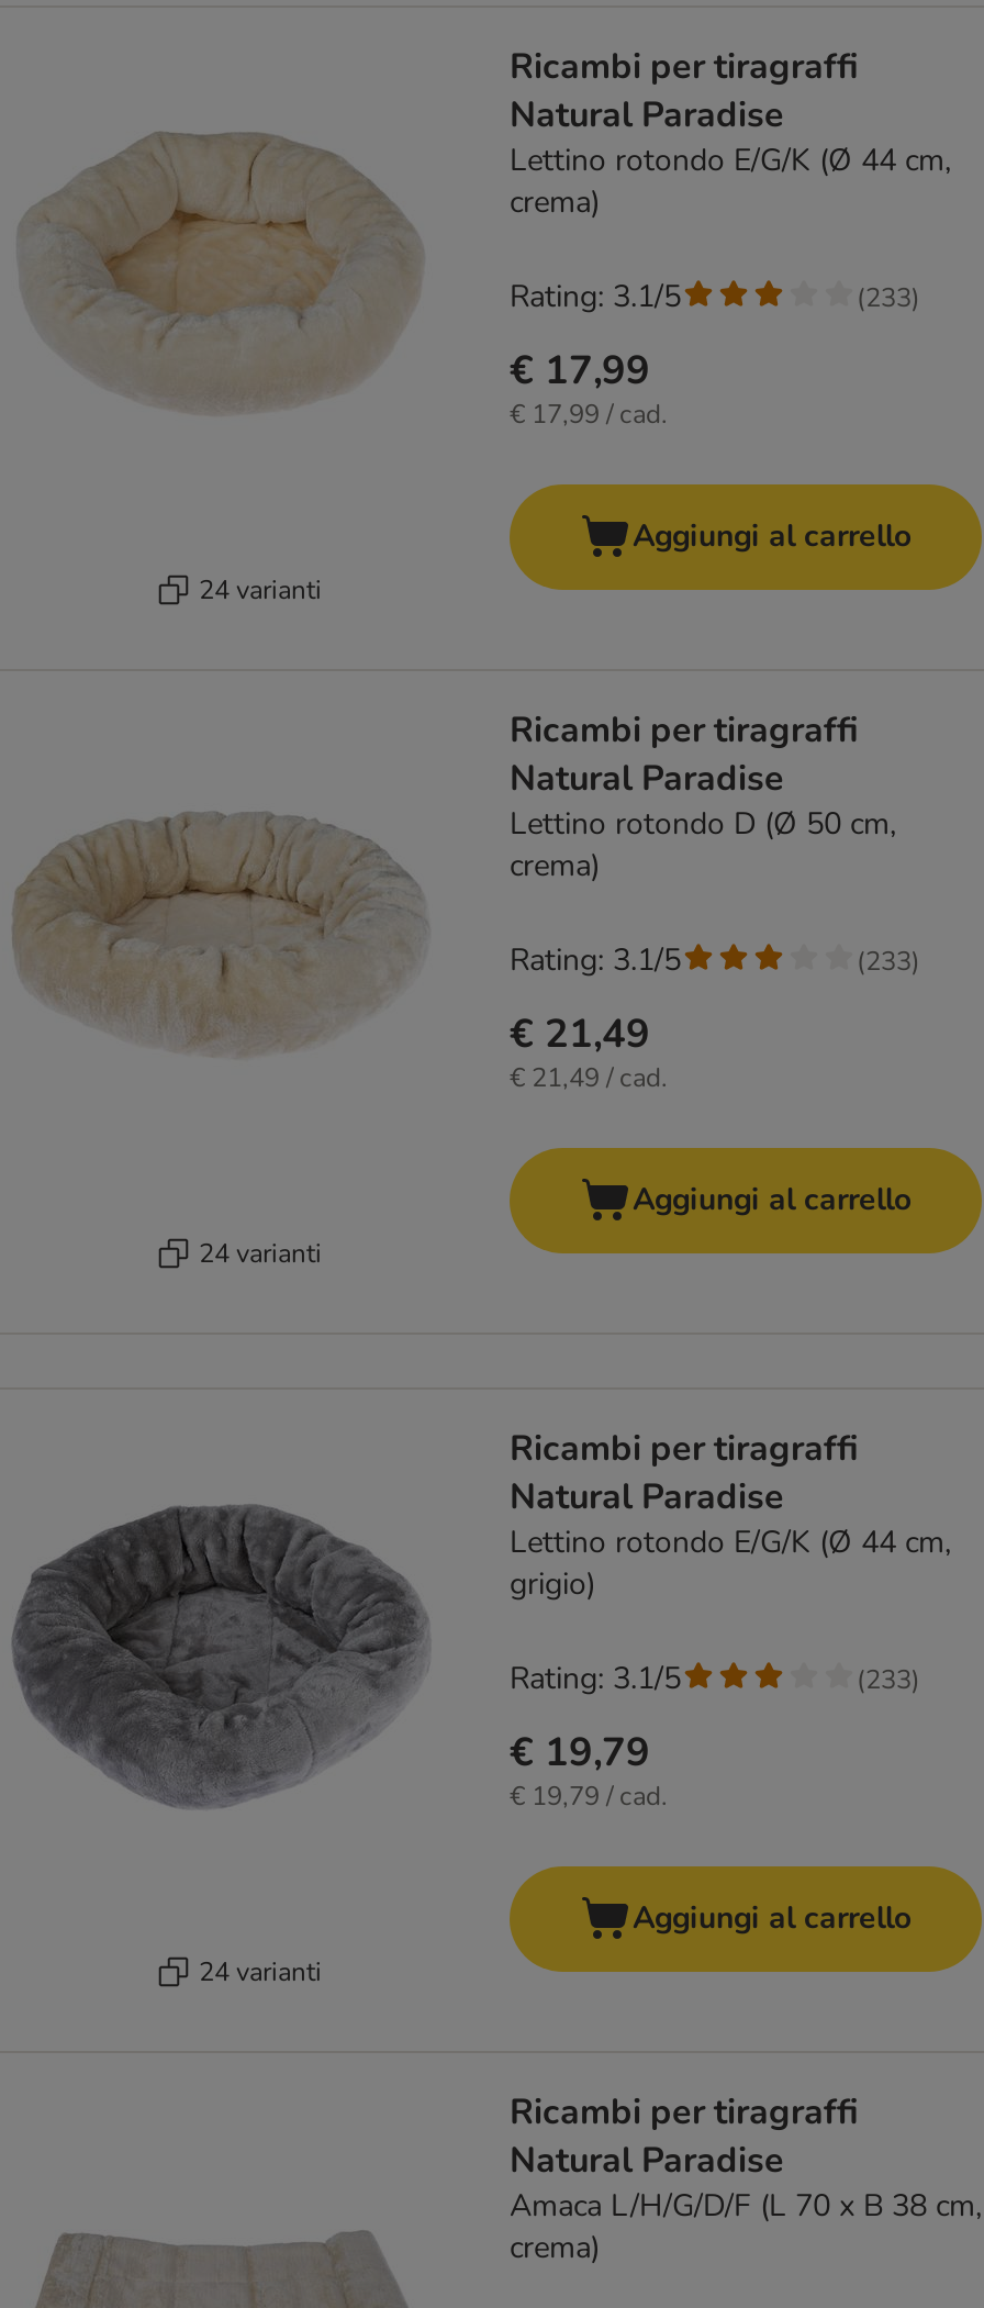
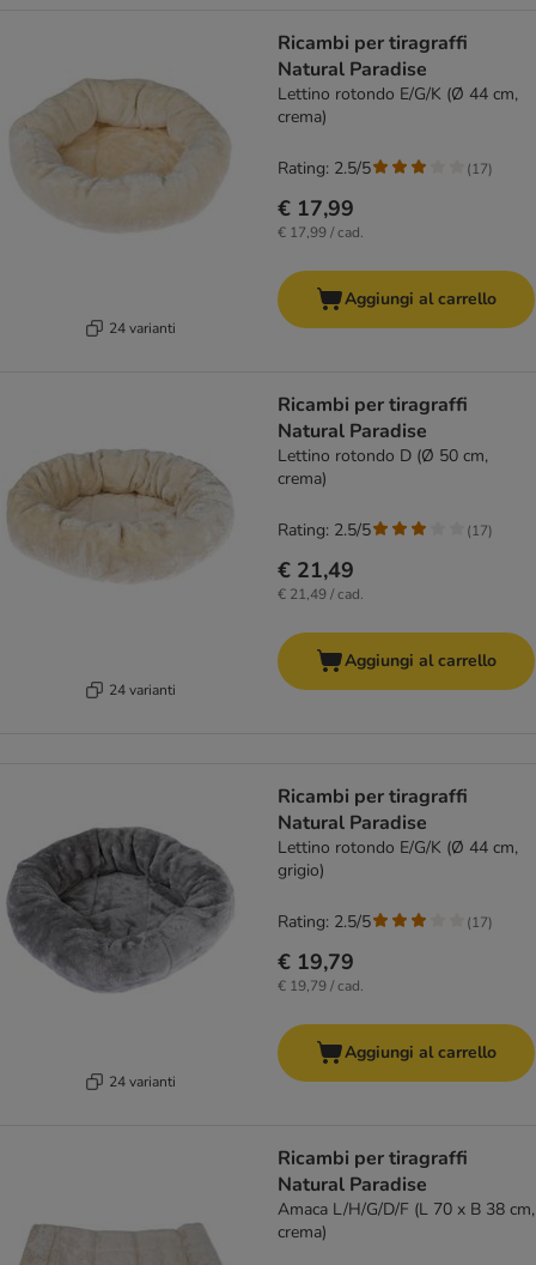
- Rating: 3.1/5
+ Rating: 2.5/5

- (233)
+ (17)

- Rating: 3.1/5
+ Rating: 2.5/5

- (233)
+ (17)

- Rating: 3.1/5
+ Rating: 2.5/5

- (233)
+ (17)
